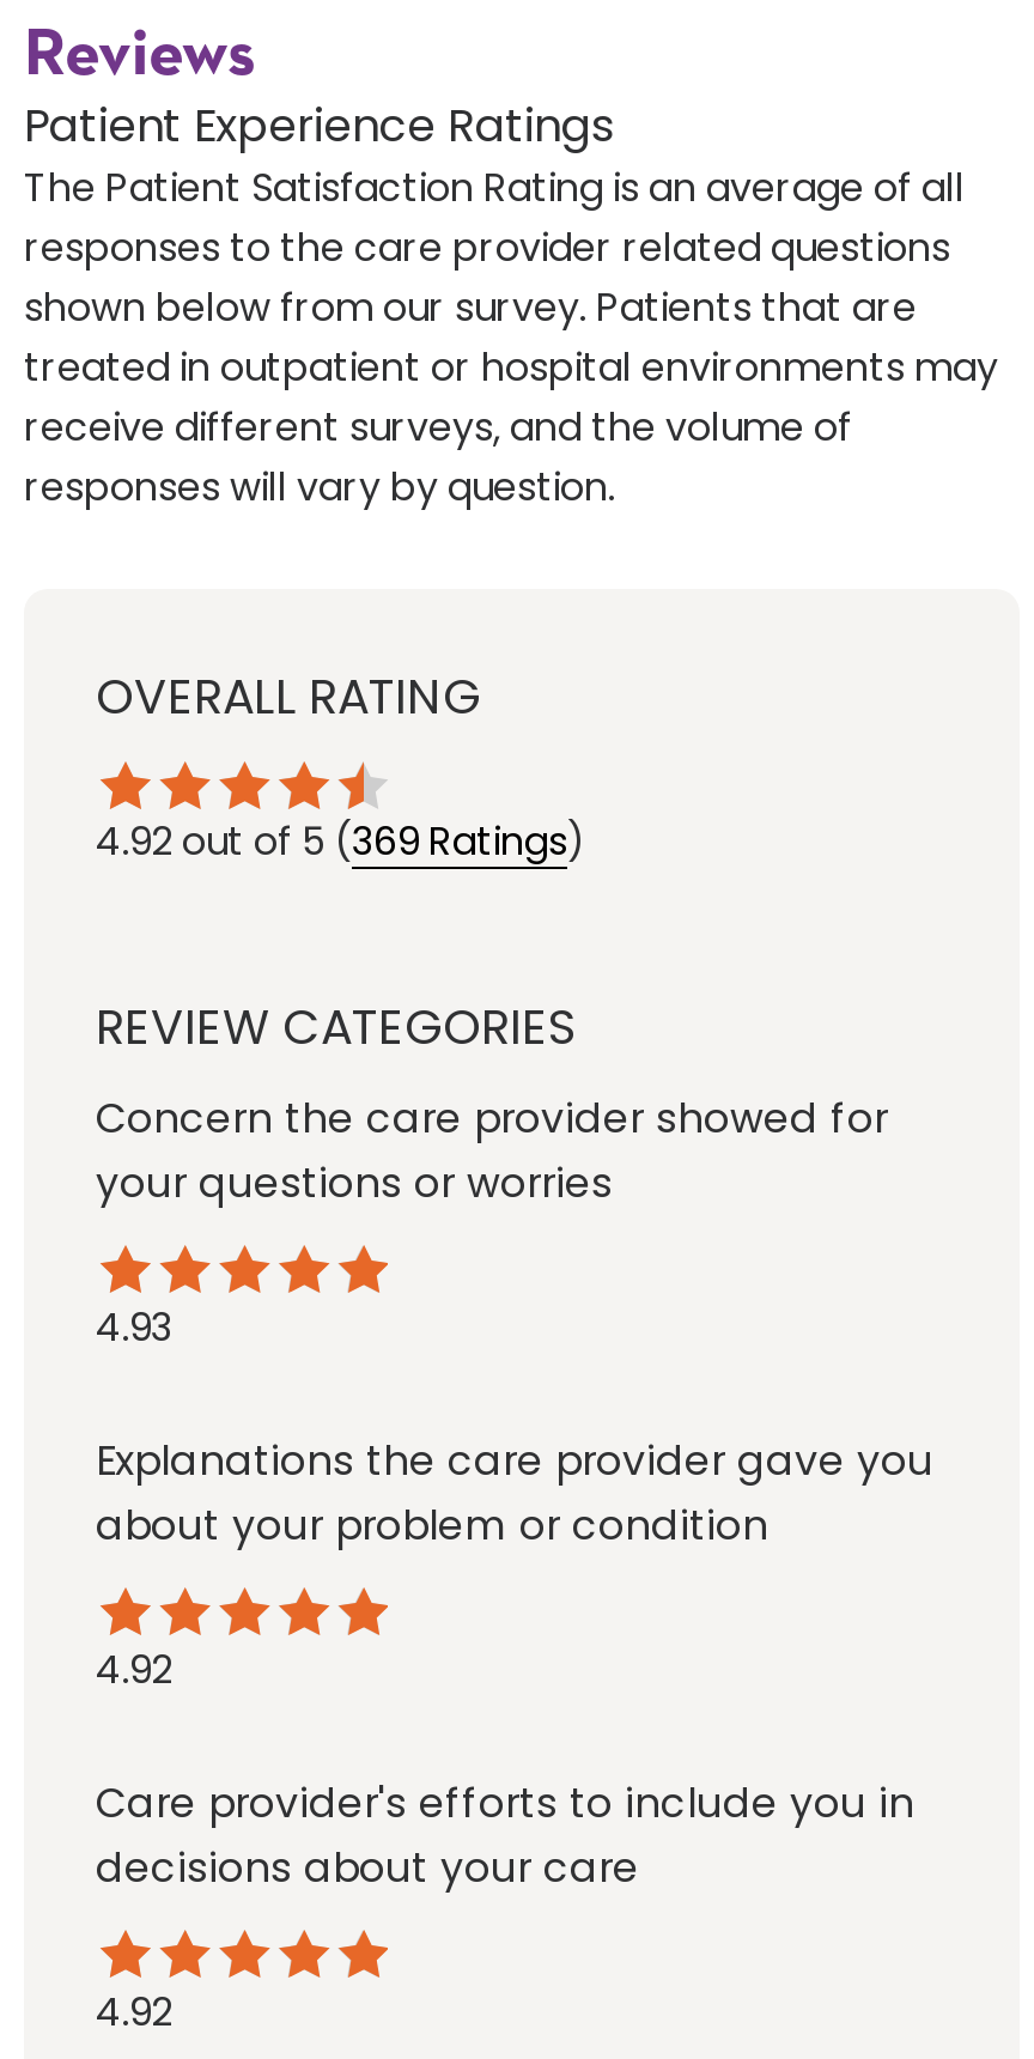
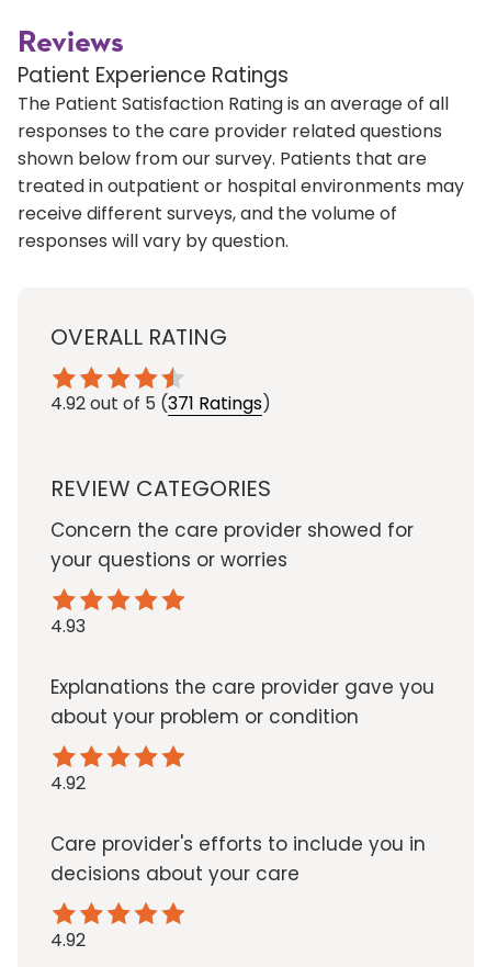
- 4.92 out of 5 (369 Ratings)
+ 4.92 out of 5 (371 Ratings)
